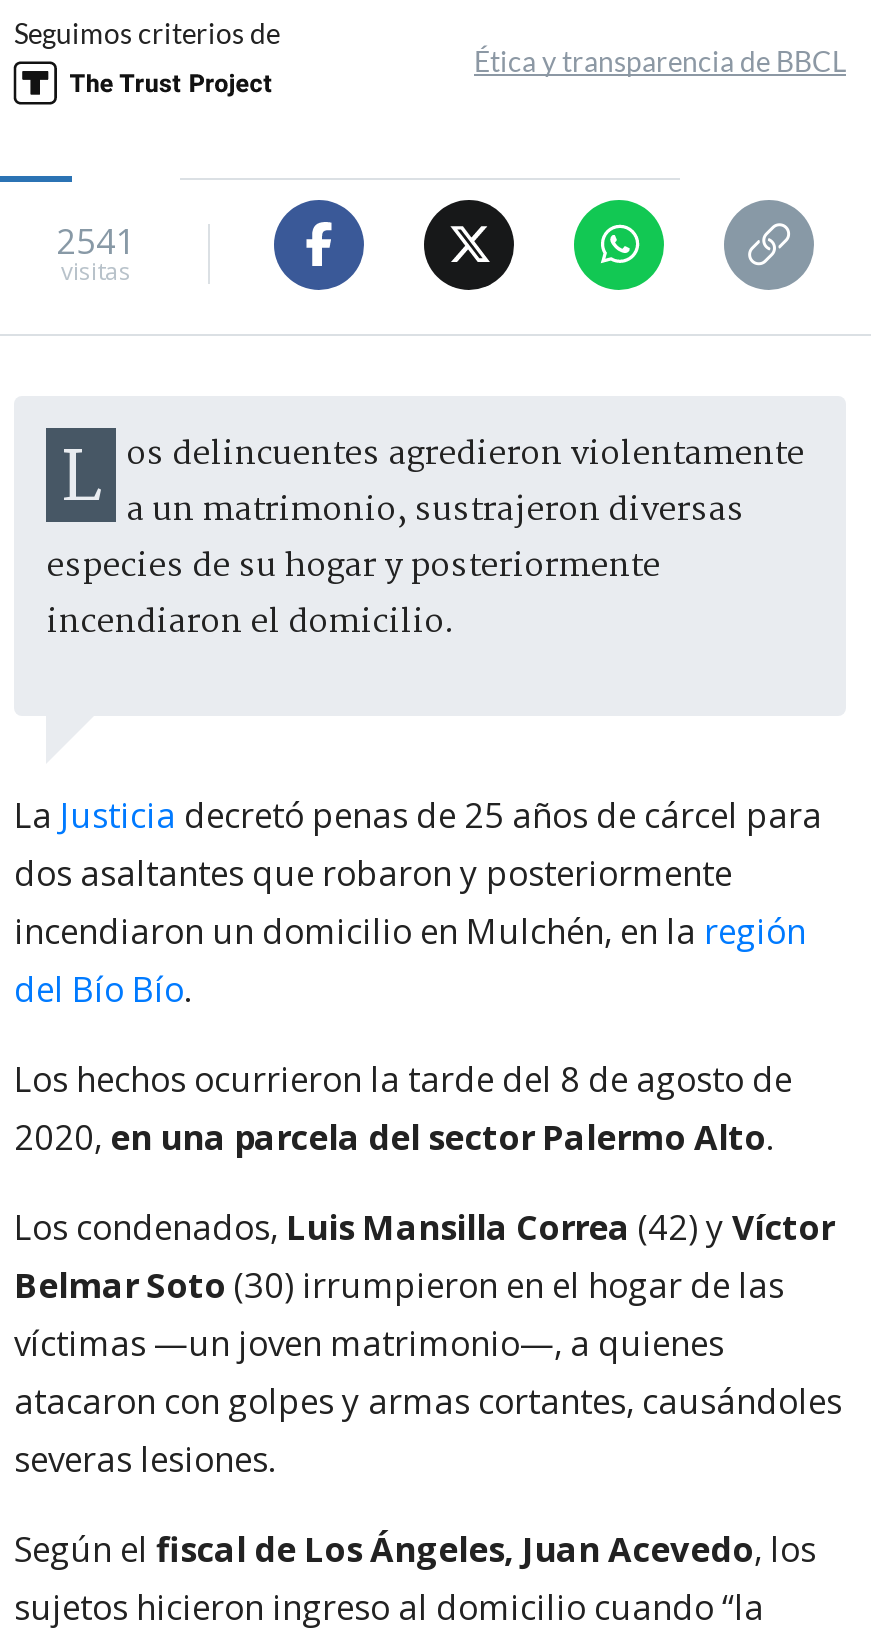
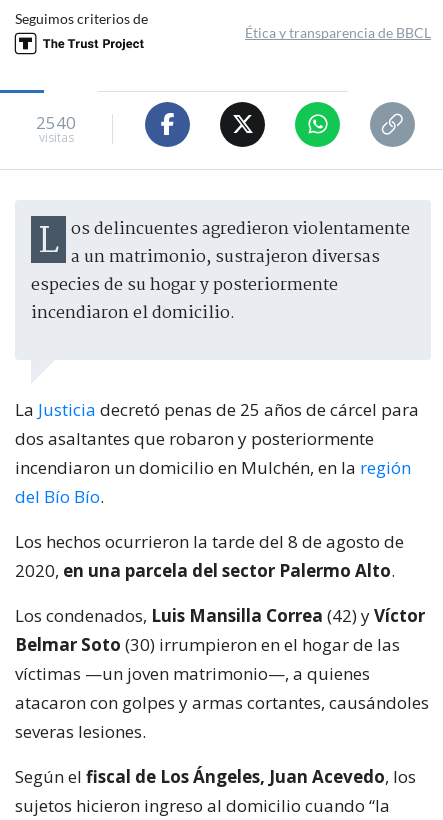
- 2541
+ 2540
